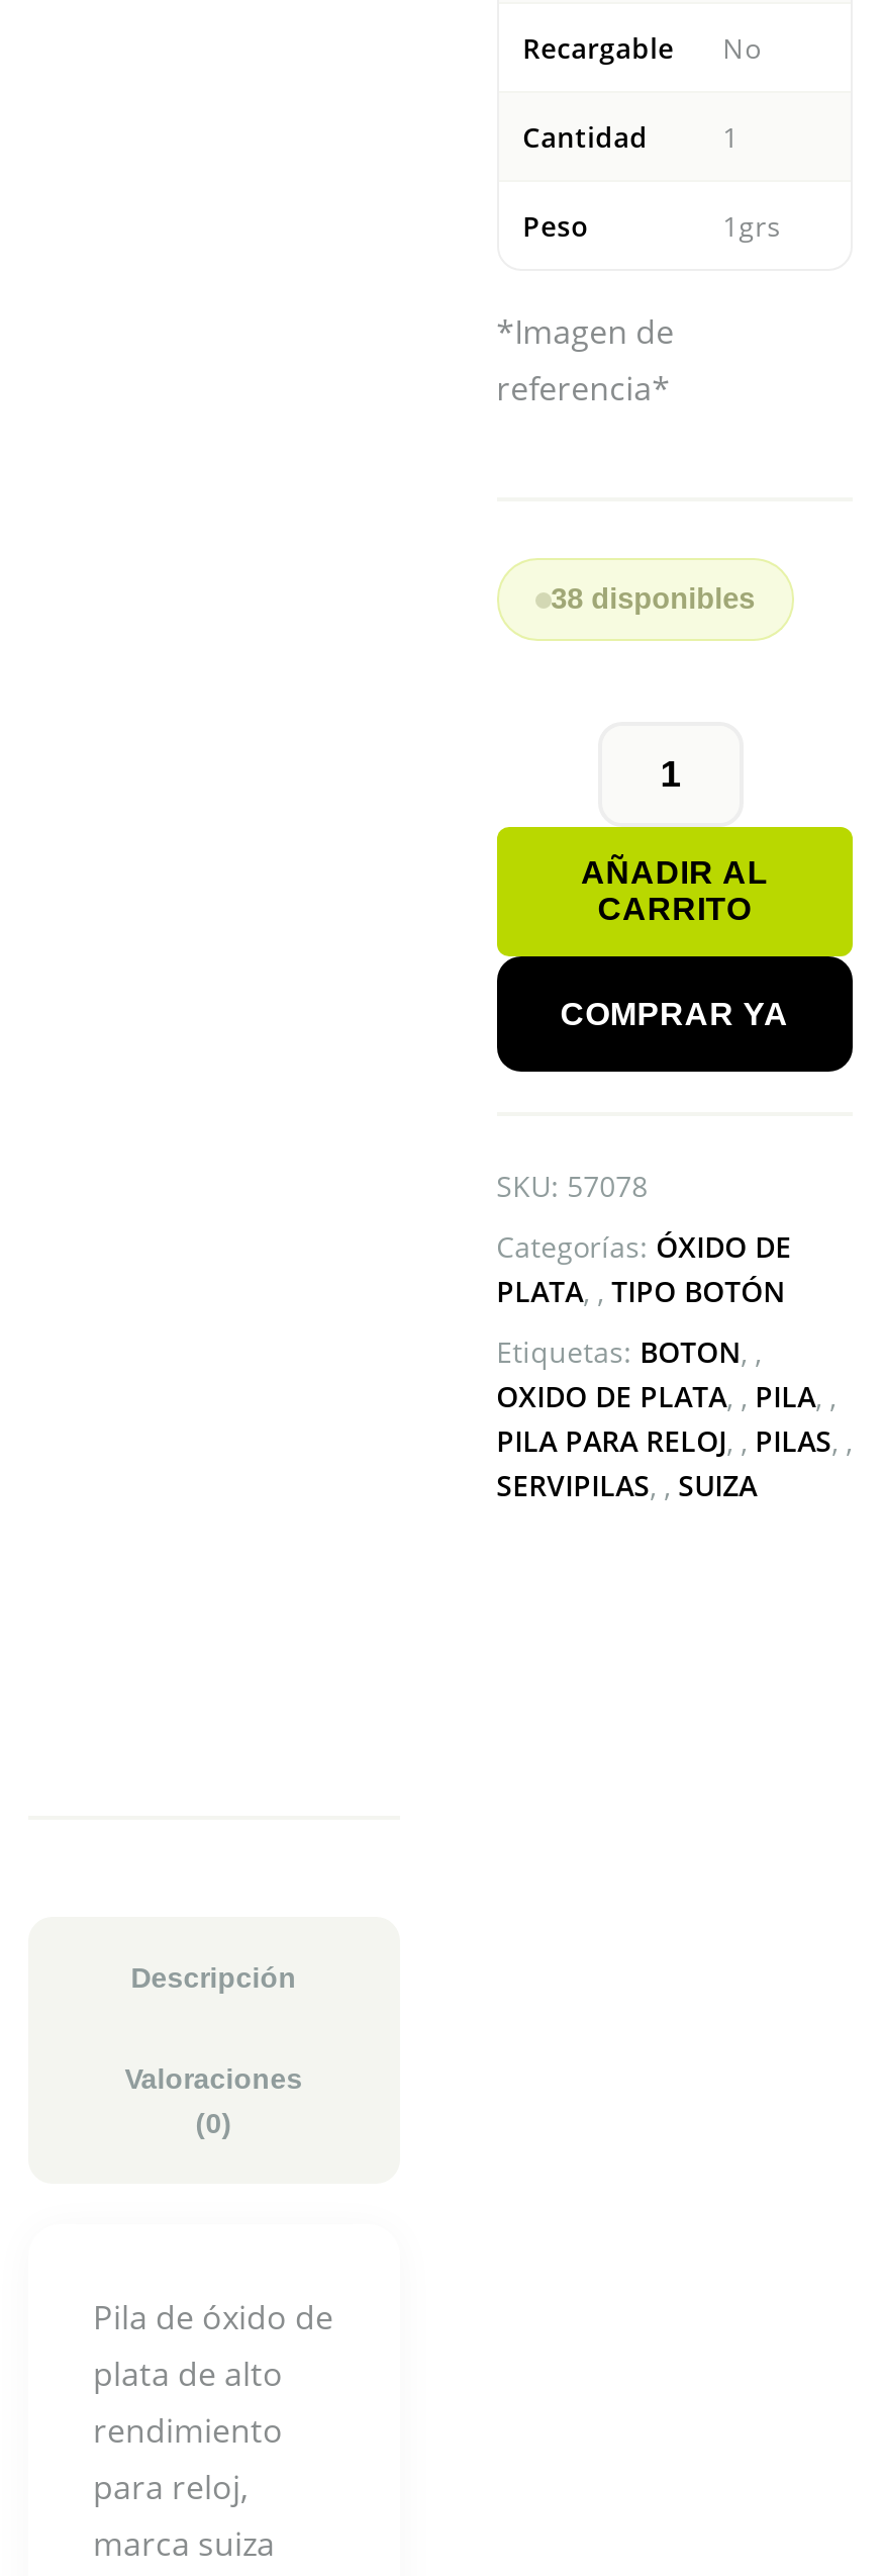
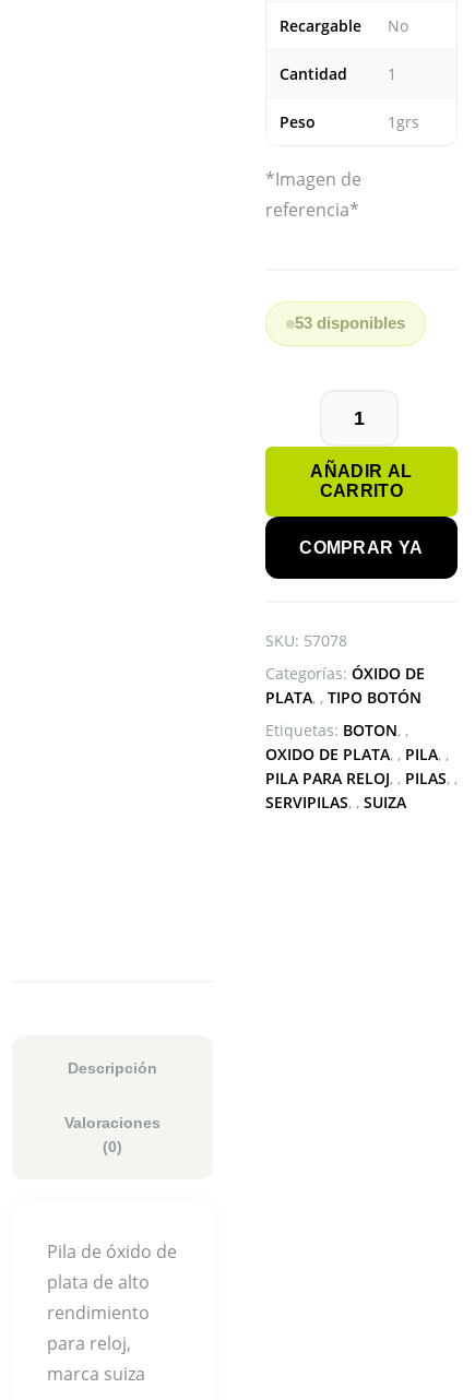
- 38 disponibles
+ 53 disponibles
